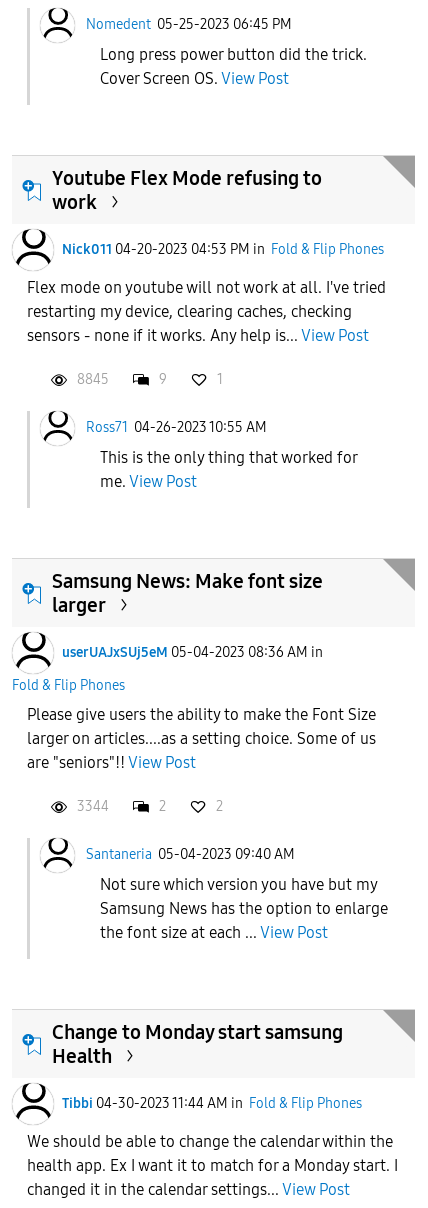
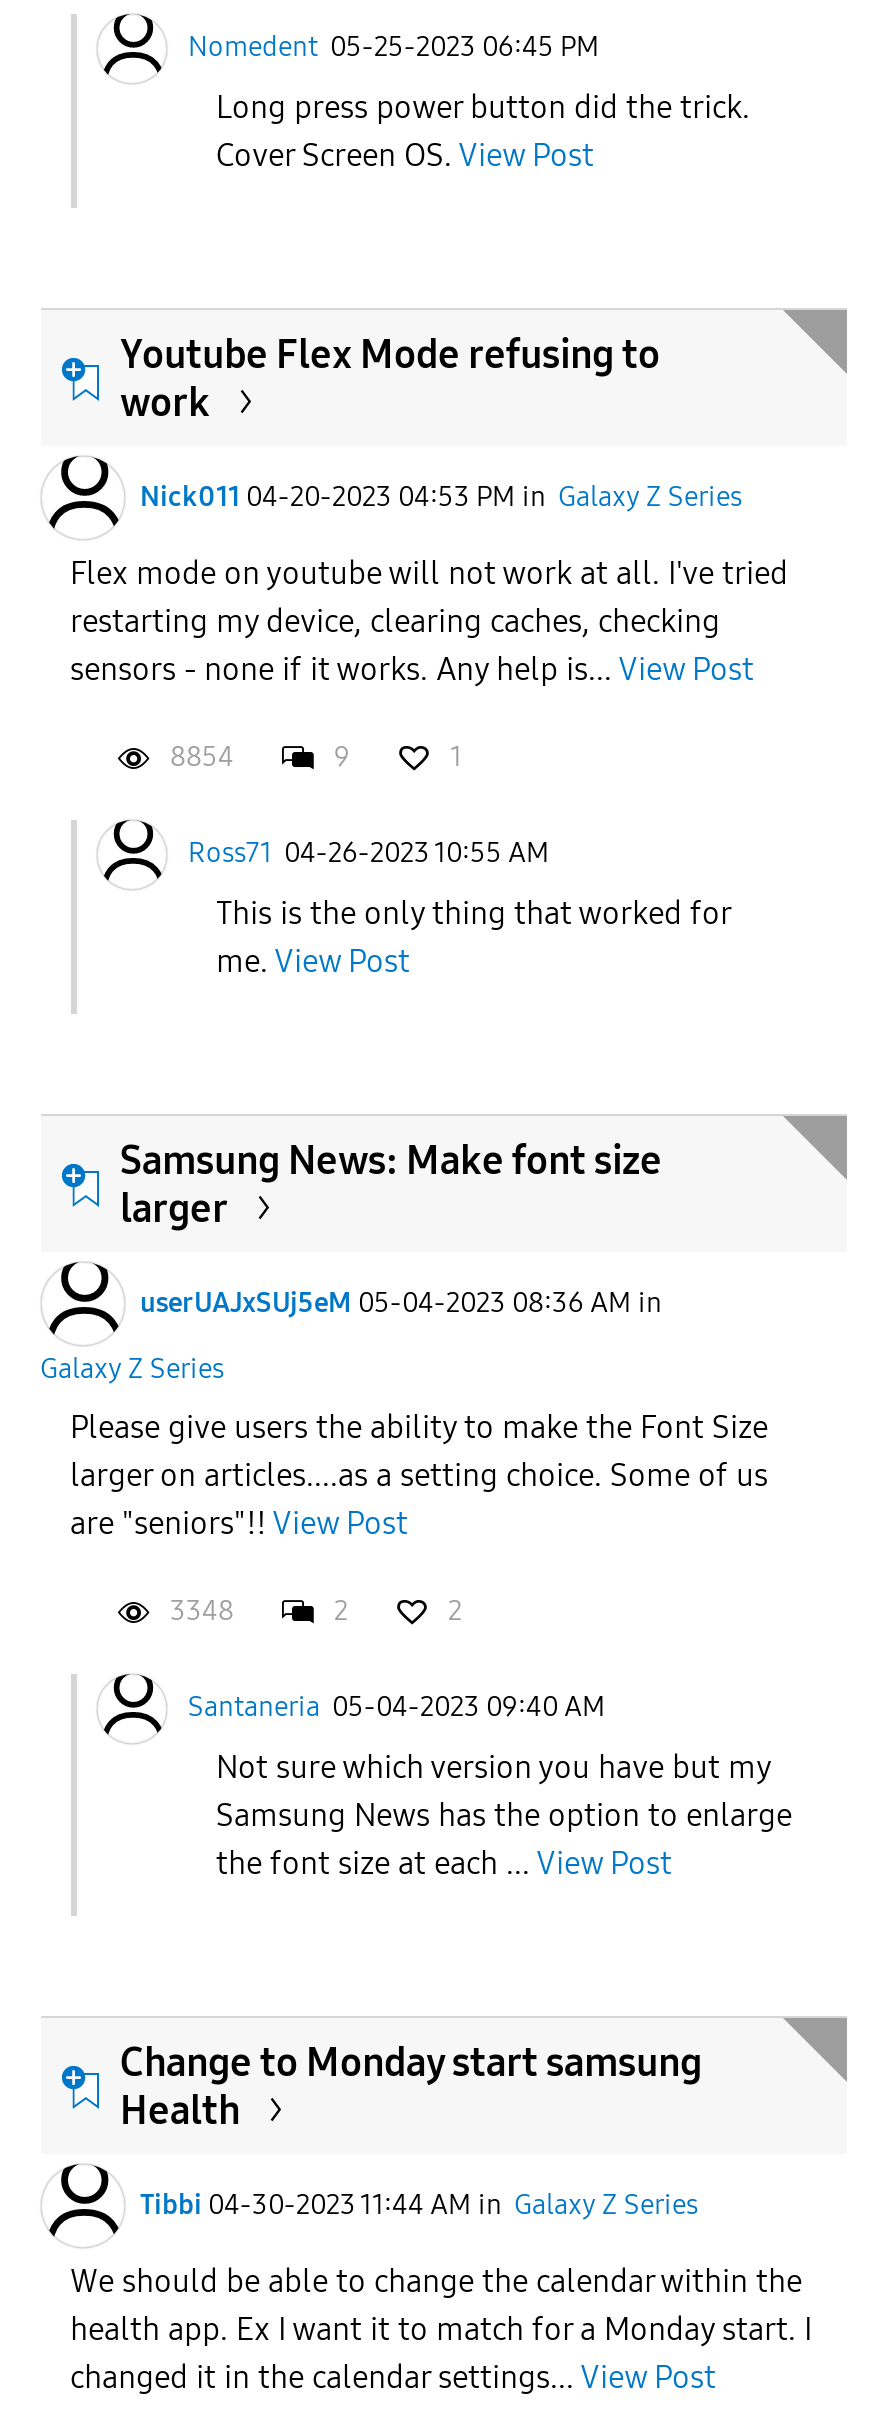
- Nick011 04-20-2023 04:53 PM in Fold & Flip Phones
+ Nick011 04-20-2023 04:53 PM in Galaxy Z Series

- 8845
+ 8854

- Fold & Flip Phones
+ Galaxy Z Series

- 3344
+ 3348

- Tibbi 04-30-2023 11:44 AM in Fold & Flip Phones
+ Tibbi 04-30-2023 11:44 AM in Galaxy Z Series
